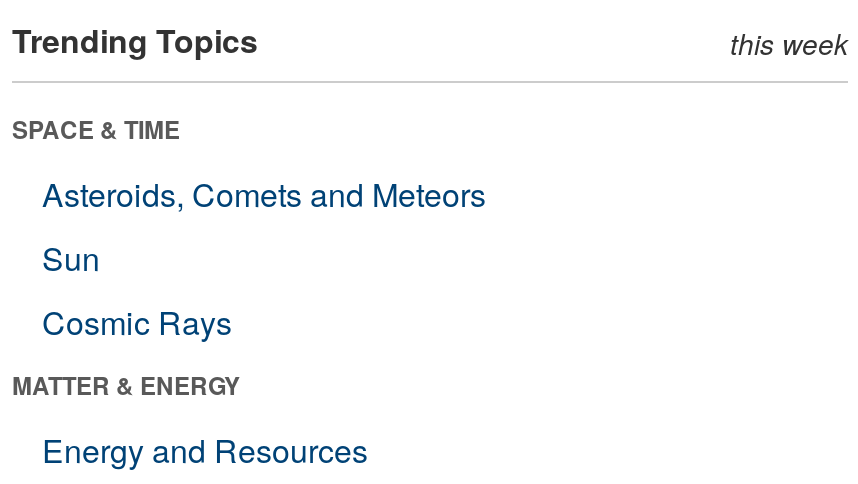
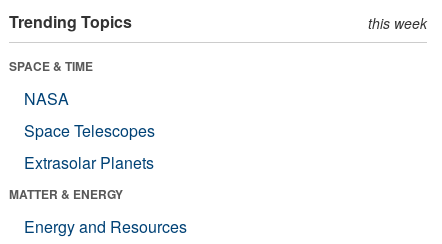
- Asteroids, Comets and Meteors
- Sun
- Cosmic Rays
+ NASA
+ Space Telescopes
+ Extrasolar Planets
